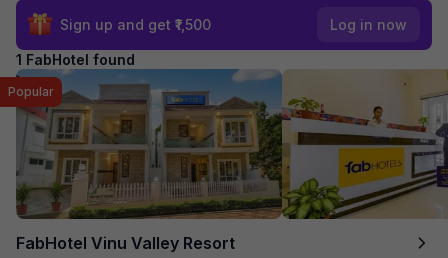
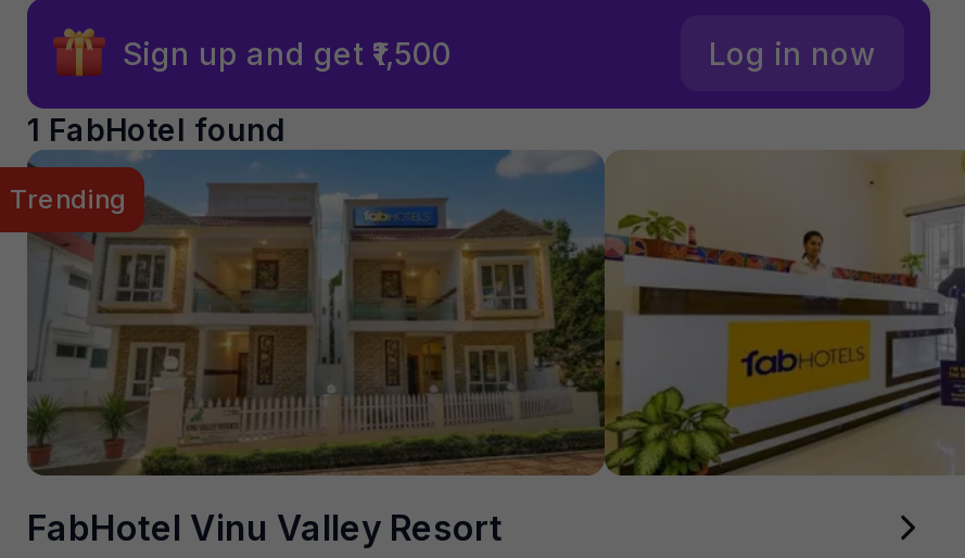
- Popular
+ Trending
